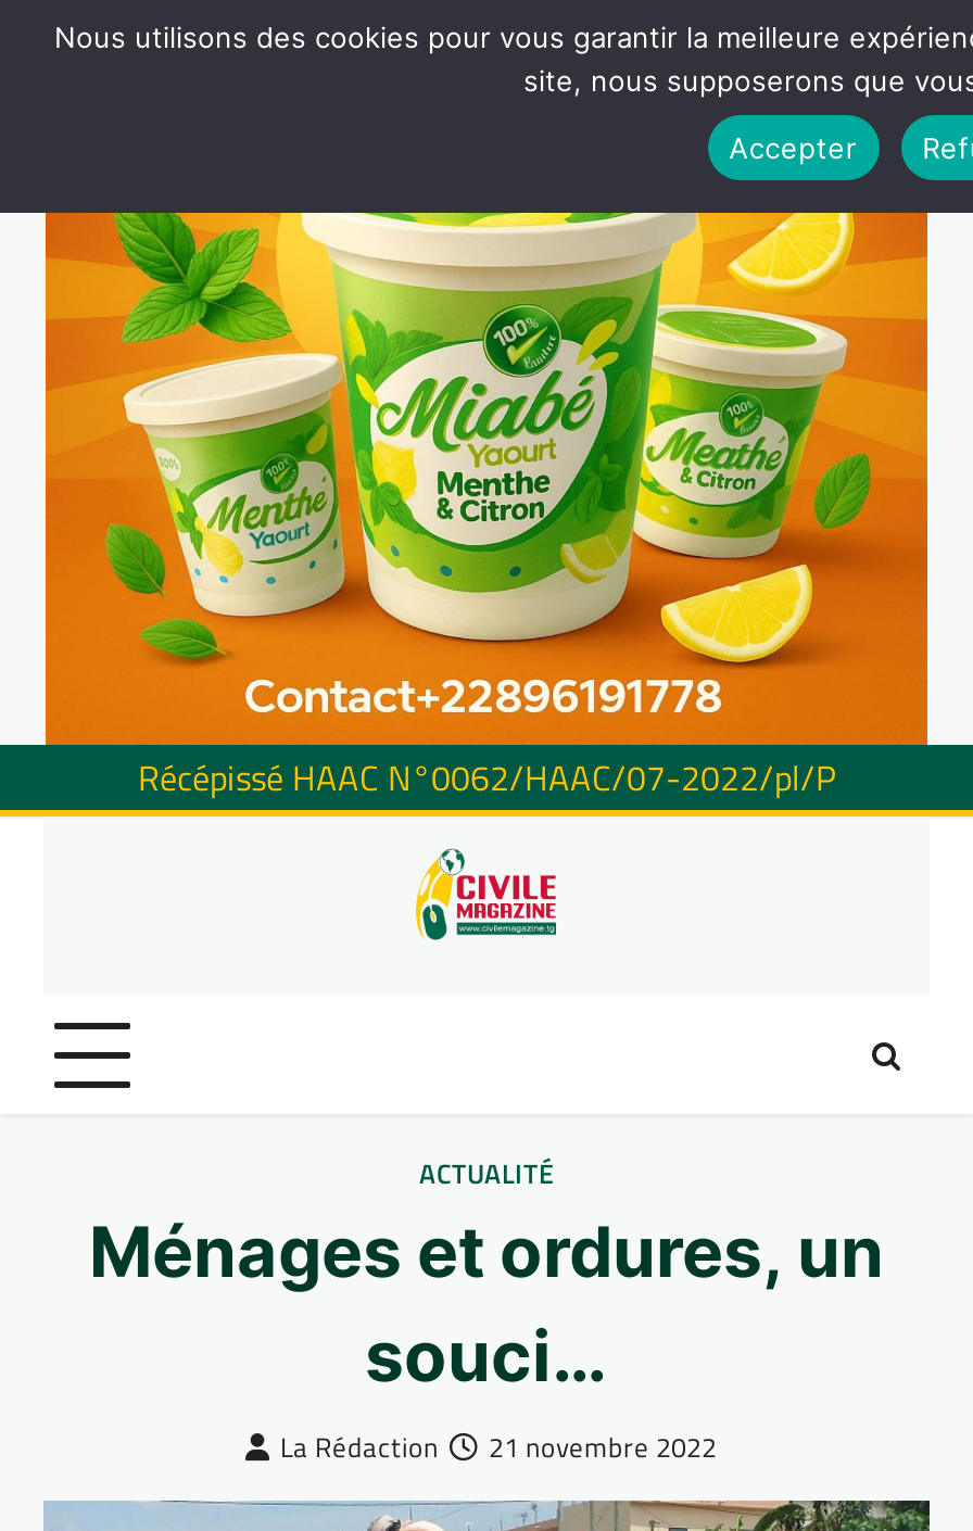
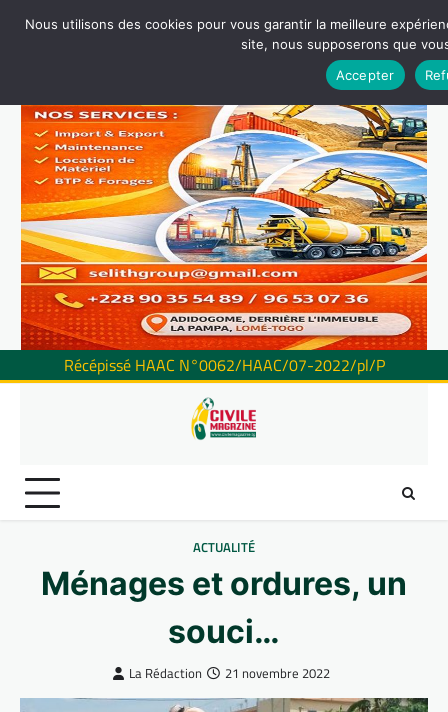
- [image]
+ [image]
